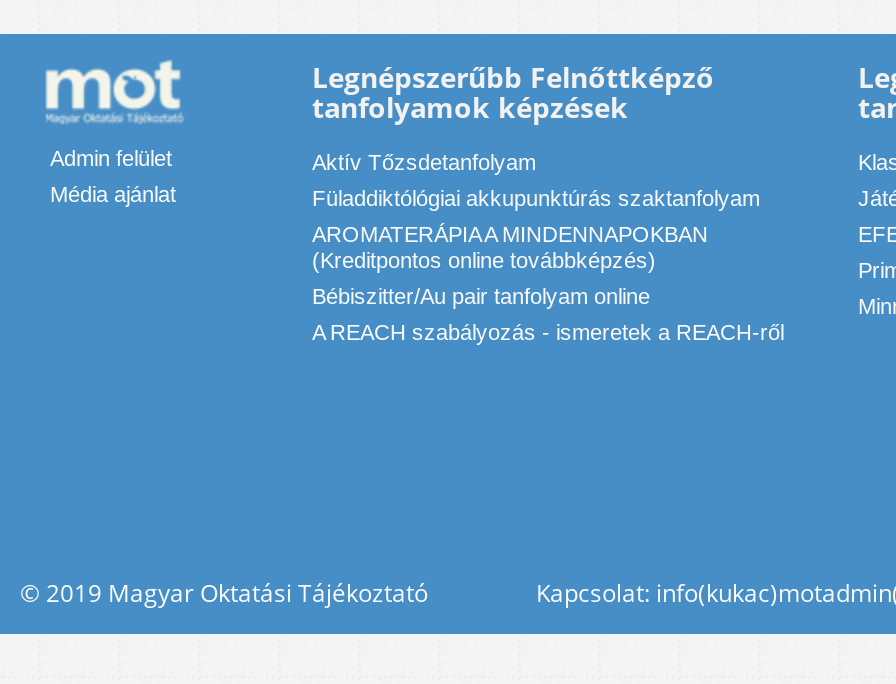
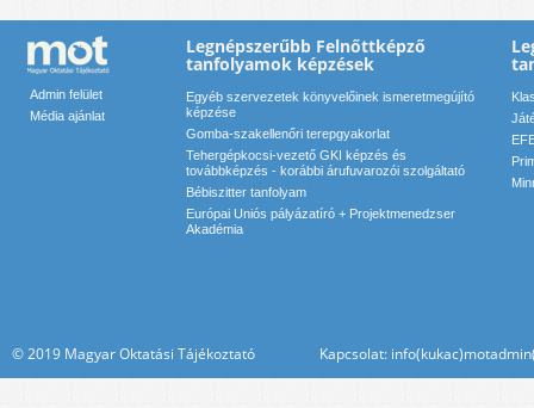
- Aktív Tőzsdetanfolyam
+ Egyéb szervezetek könyvelőinek ismeretmegújító
+ képzése

- Füladdiktólógiai akkupunktúrás szaktanfolyam
+ Gomba-szakellenőri terepgyakorlat

- AROMATERÁPIA A MINDENNAPOKBAN
- (Kreditpontos online továbbképzés)
+ Tehergépkocsi-vezető GKI képzés és
+ továbbképzés - korábbi árufuvarozói szolgáltató

- Bébiszitter/Au pair tanfolyam online
+ Bébiszitter tanfolyam

- A REACH szabályozás - ismeretek a REACH-ről
+ Európai Uniós pályázatíró + Projektmenedzser
+ Akadémia
